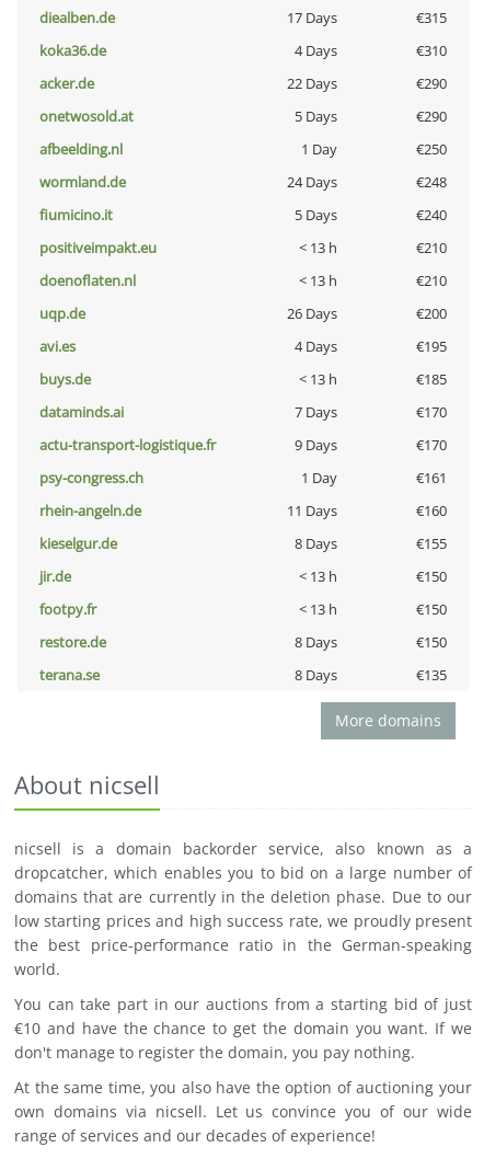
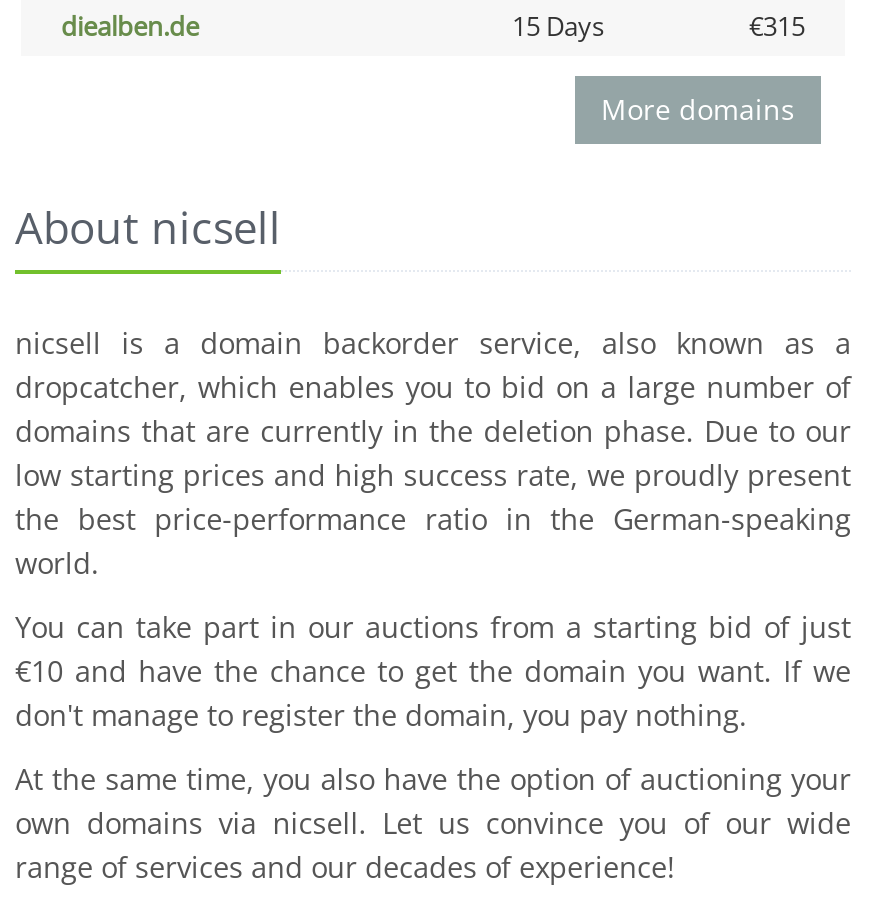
- 17 Days
+ 15 Days

- koka36.de
- 4 Days
- €310
- acker.de
- 22 Days
- €290
- onetwosold.at
- 5 Days
- €290
- afbeelding.nl
- 1 Day
- €250
- wormland.de
- 24 Days
- €248
- fiumicino.it
- 5 Days
- €240
- positiveimpakt.eu
- < 13 h
- €210
- doenoflaten.nl
- < 13 h
- €210
- uqp.de
- 26 Days
- €200
- avi.es
- 4 Days
- €195
- buys.de
- < 13 h
- €185
- dataminds.ai
- 7 Days
- €170
- actu-transport-logistique.fr
- 9 Days
- €170
- psy-congress.ch
- 1 Day
- €161
- rhein-angeln.de
- 11 Days
- €160
- kieselgur.de
- 8 Days
- €155
- jir.de
- < 13 h
- €150
- footpy.fr
- < 13 h
- €150
- restore.de
- 8 Days
- €150
- terana.se
- 8 Days
- €135
